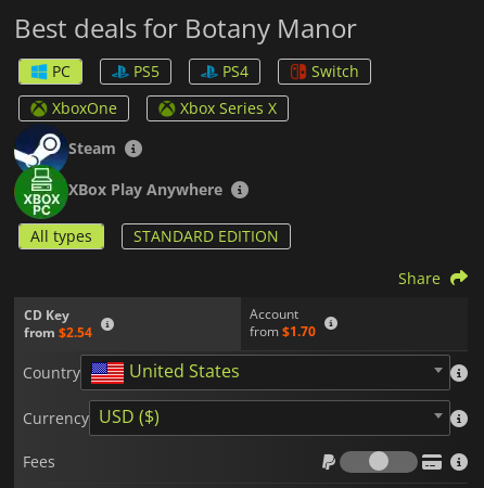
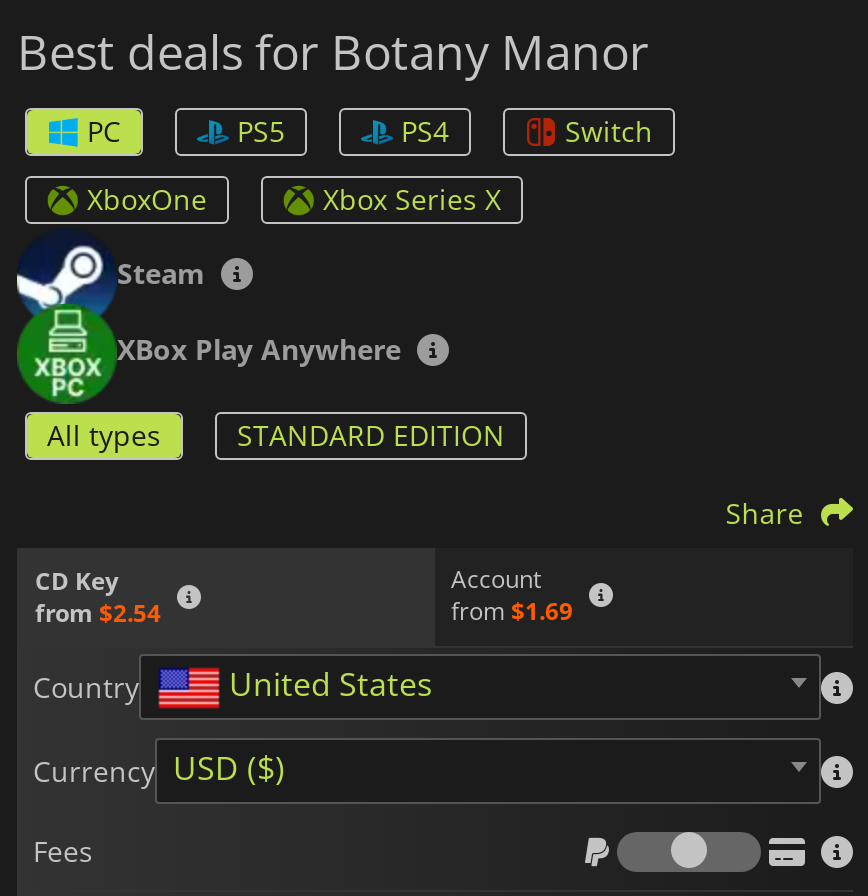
- from $1.70
+ from $1.69
